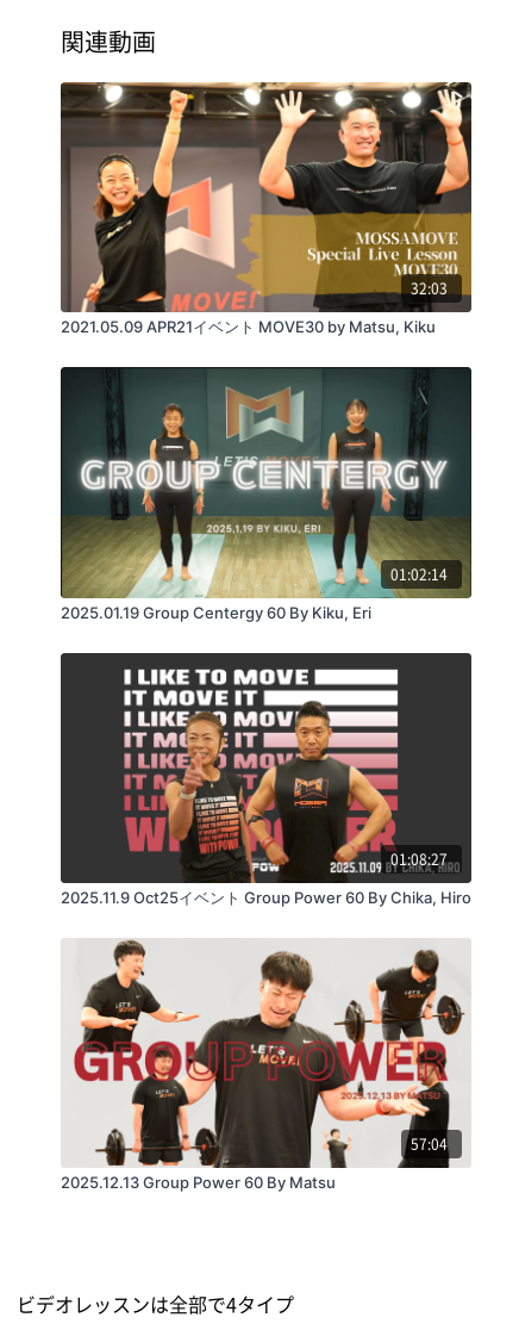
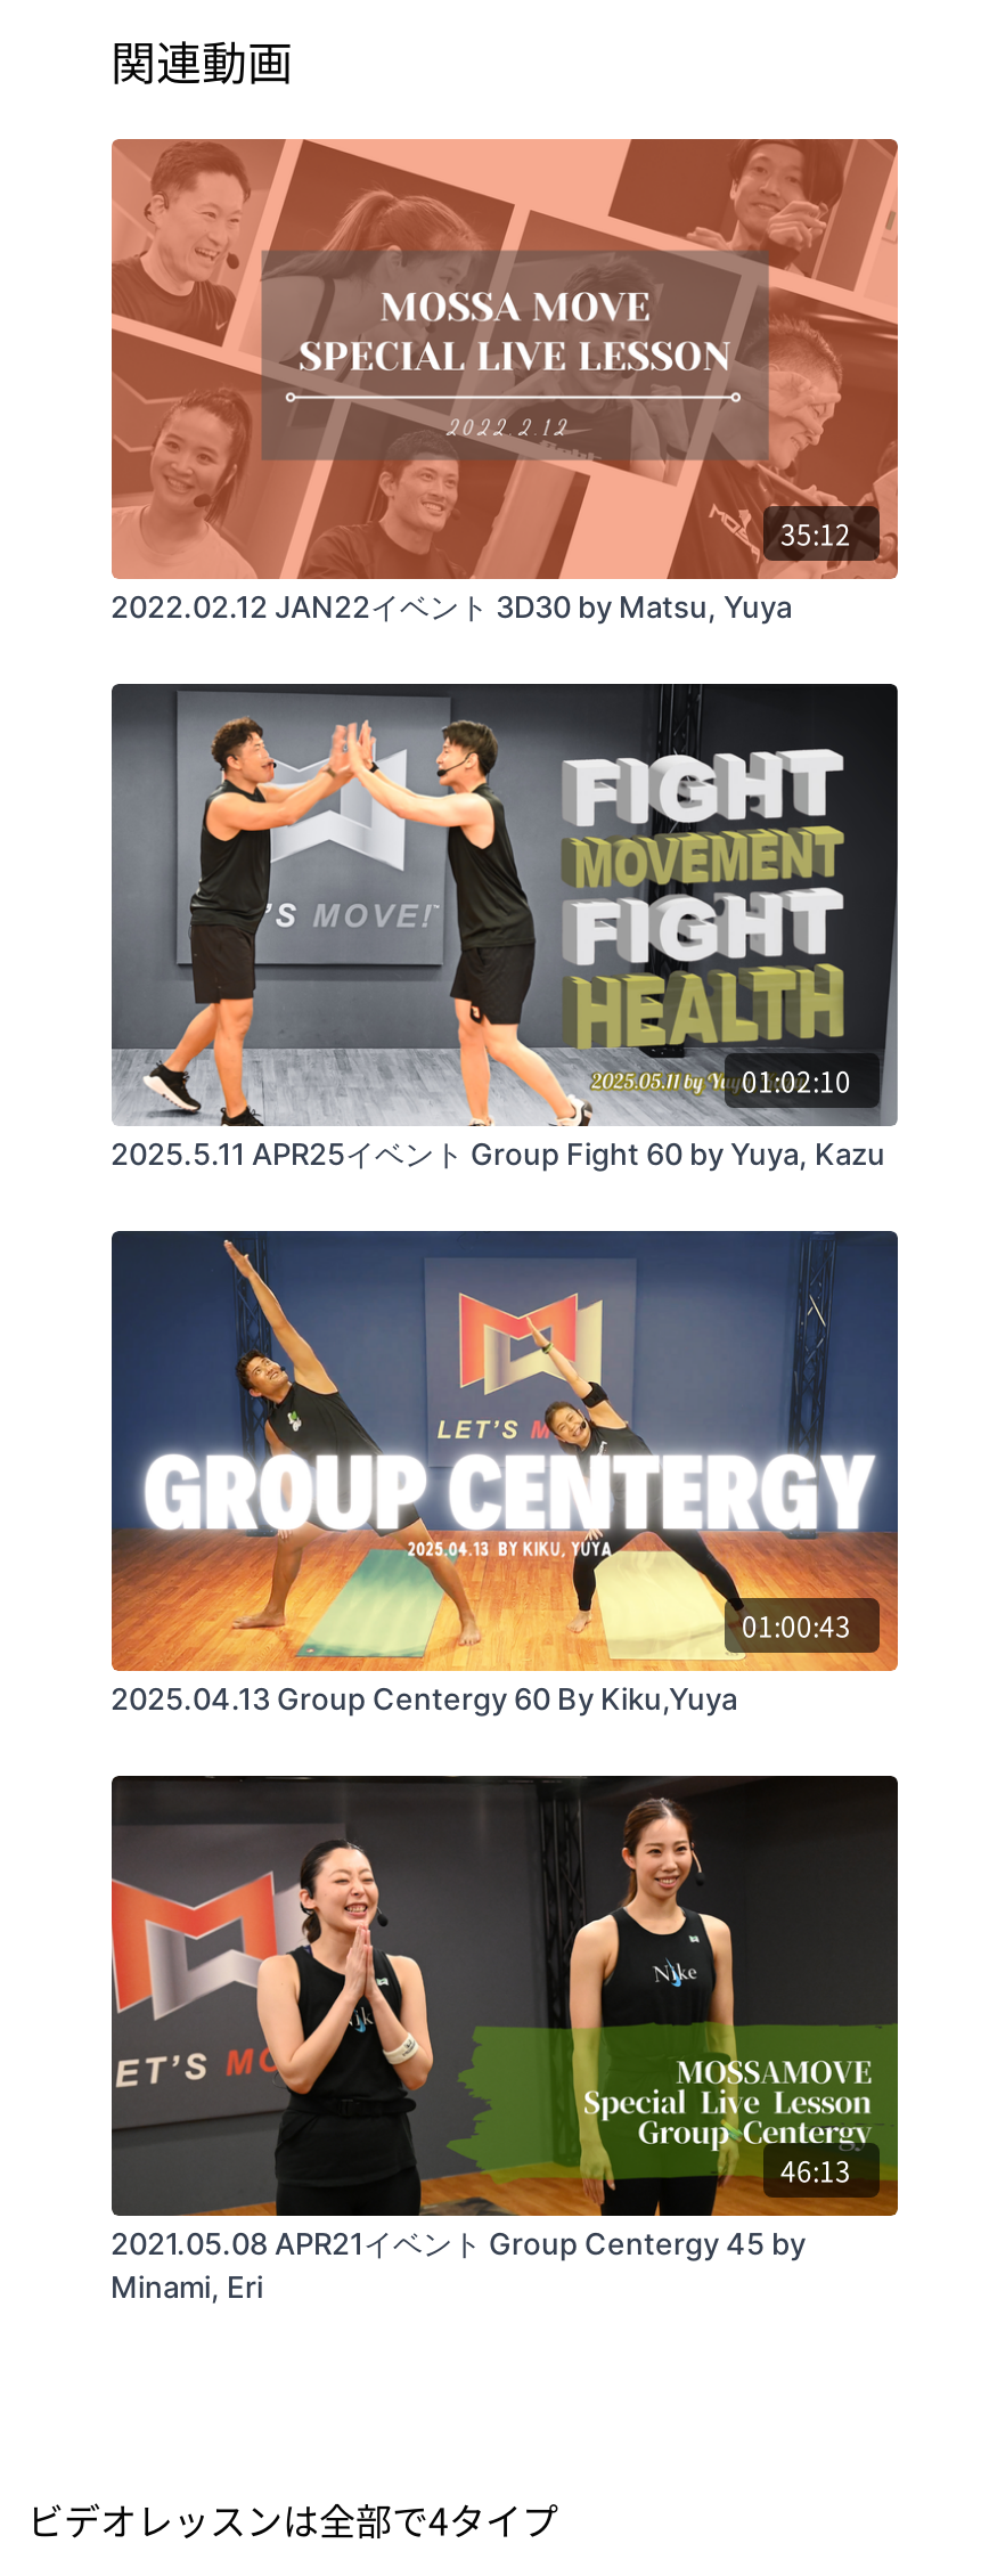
- [image]
- 32:03
+ [image]
+ 35:12

- 2021.05.09 APR21イベント MOVE30 by Matsu, Kiku
+ 2022.02.12 JAN22イベント 3D30 by Matsu, Yuya

- [image]
- 01:02:14
+ [image]
+ 01:02:10

- 2025.01.19 Group Centergy 60 By Kiku, Eri
+ 2025.5.11 APR25イベント Group Fight 60 by Yuya, Kazu

- [image]
- 01:08:27
+ [image]
+ 01:00:43

- 2025.11.9 Oct25イベント Group Power 60 By Chika, Hiro
+ 2025.04.13 Group Centergy 60 By Kiku,Yuya

- [image]
- 57:04
+ [image]
+ 46:13

- 2025.12.13 Group Power 60 By Matsu
+ 2021.05.08 APR21イベント Group Centergy 45 by
+ Minami, Eri
